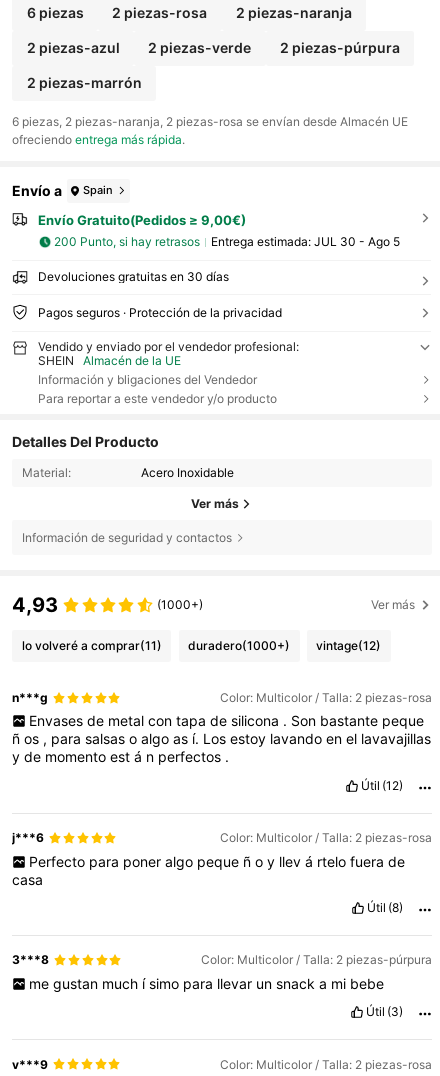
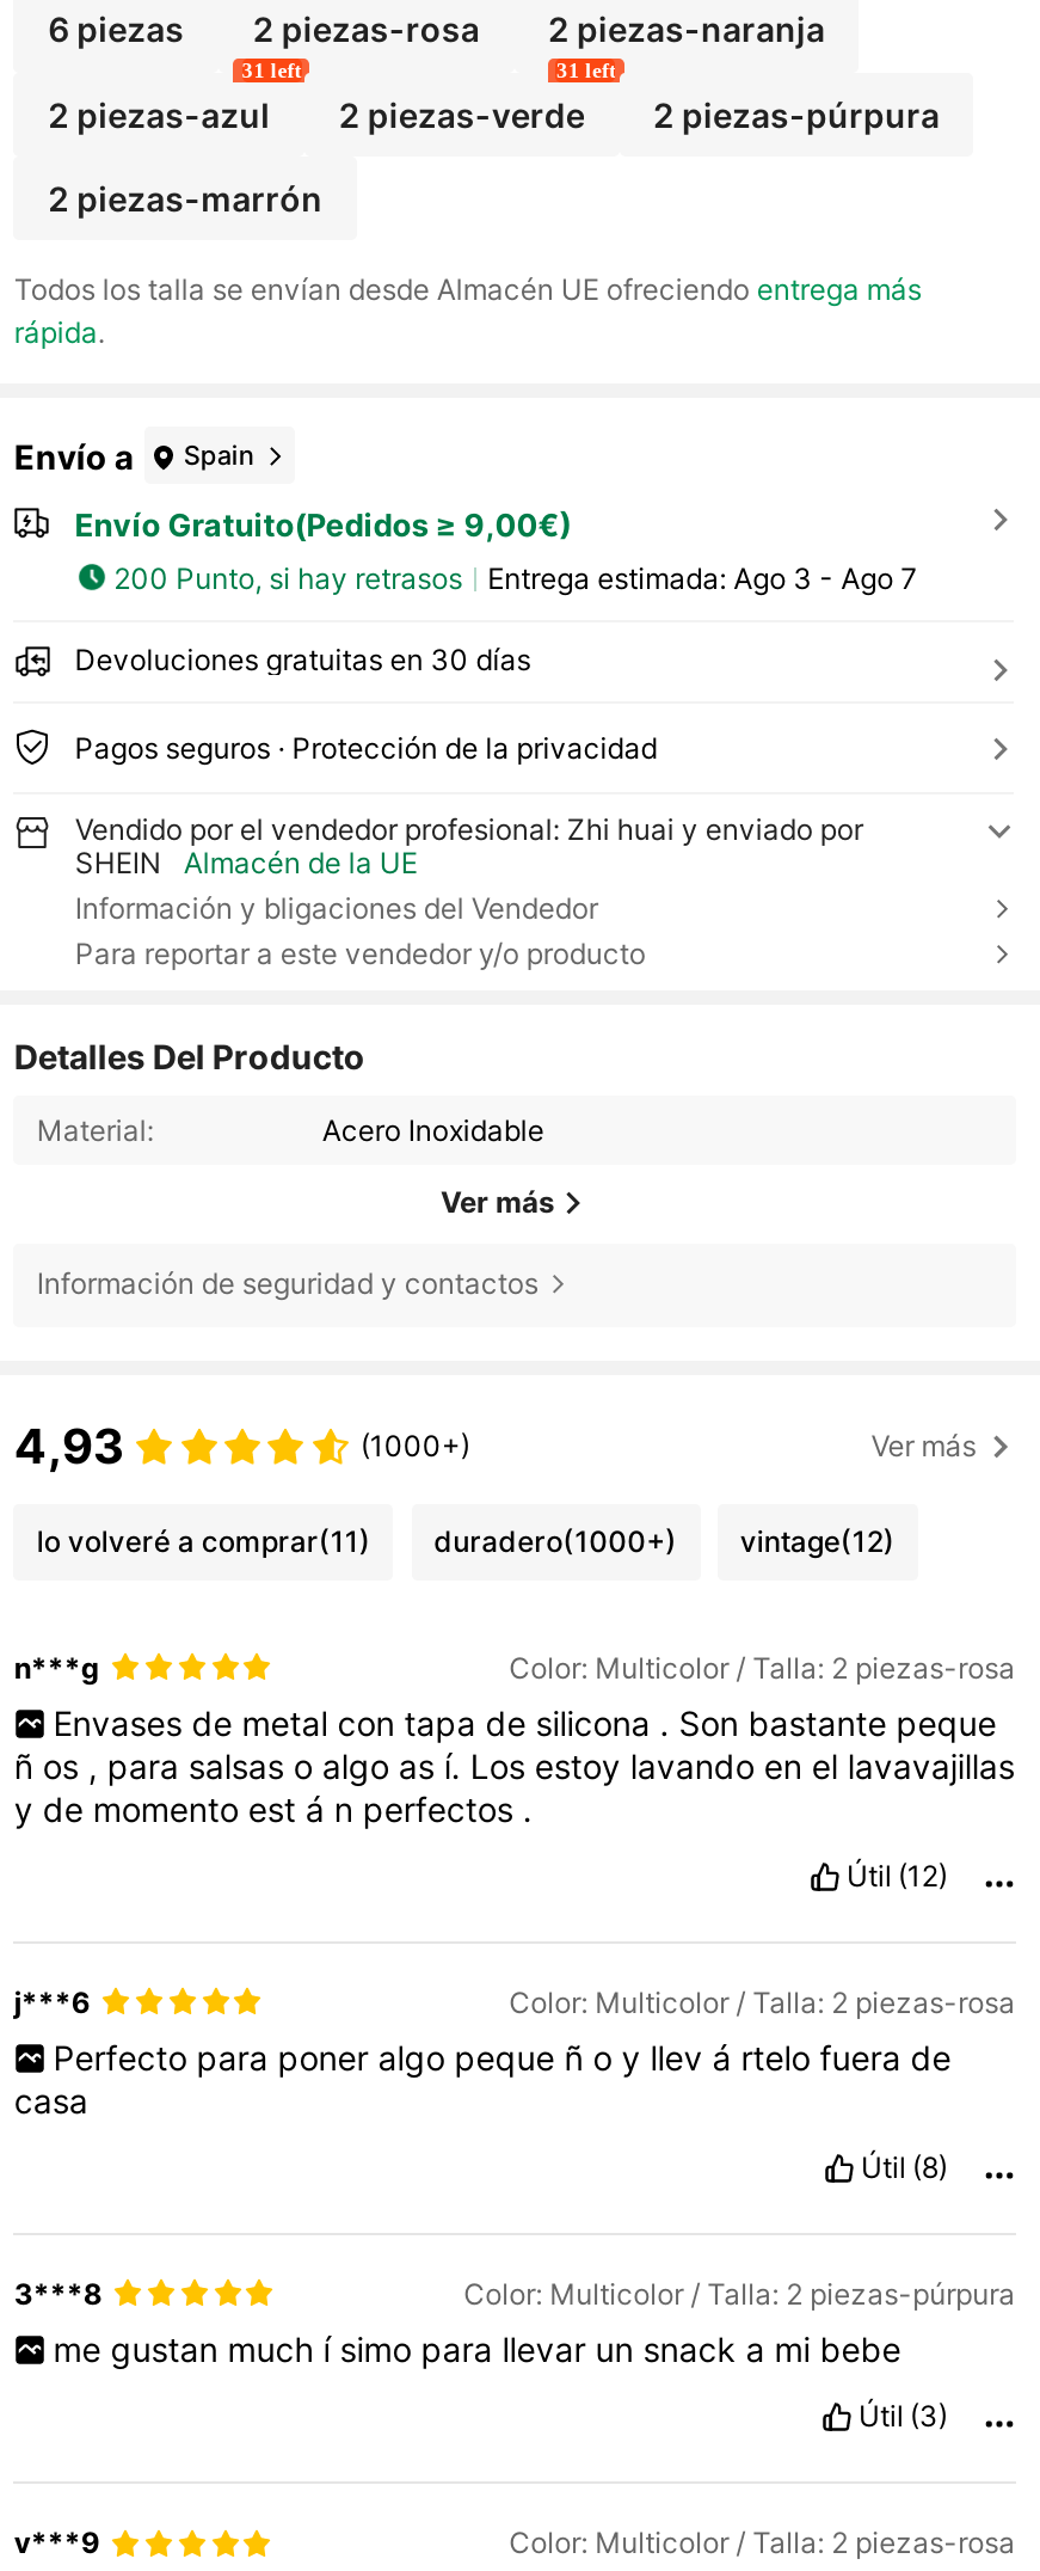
+ 31 left

+ 31 left

- 6 piezas, 2 piezas-naranja, 2 piezas-rosa se envían desde Almacén UE
- ofreciendo entrega más rápida.
+ Todos los talla se envían desde Almacén UE ofreciendo entrega más
+ rápida.

- Entrega estimada: JUL 30 - Ago 5
+ Entrega estimada: Ago 3 - Ago 7

- Vendido y enviado por el vendedor profesional:
+ Vendido por el vendedor profesional: Zhi huai y enviado por
